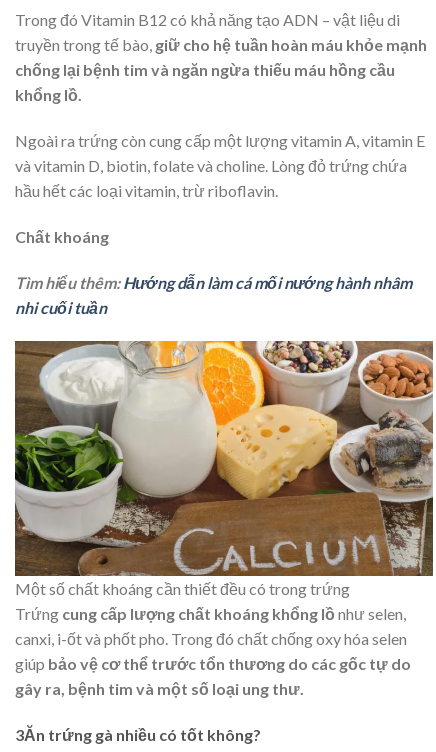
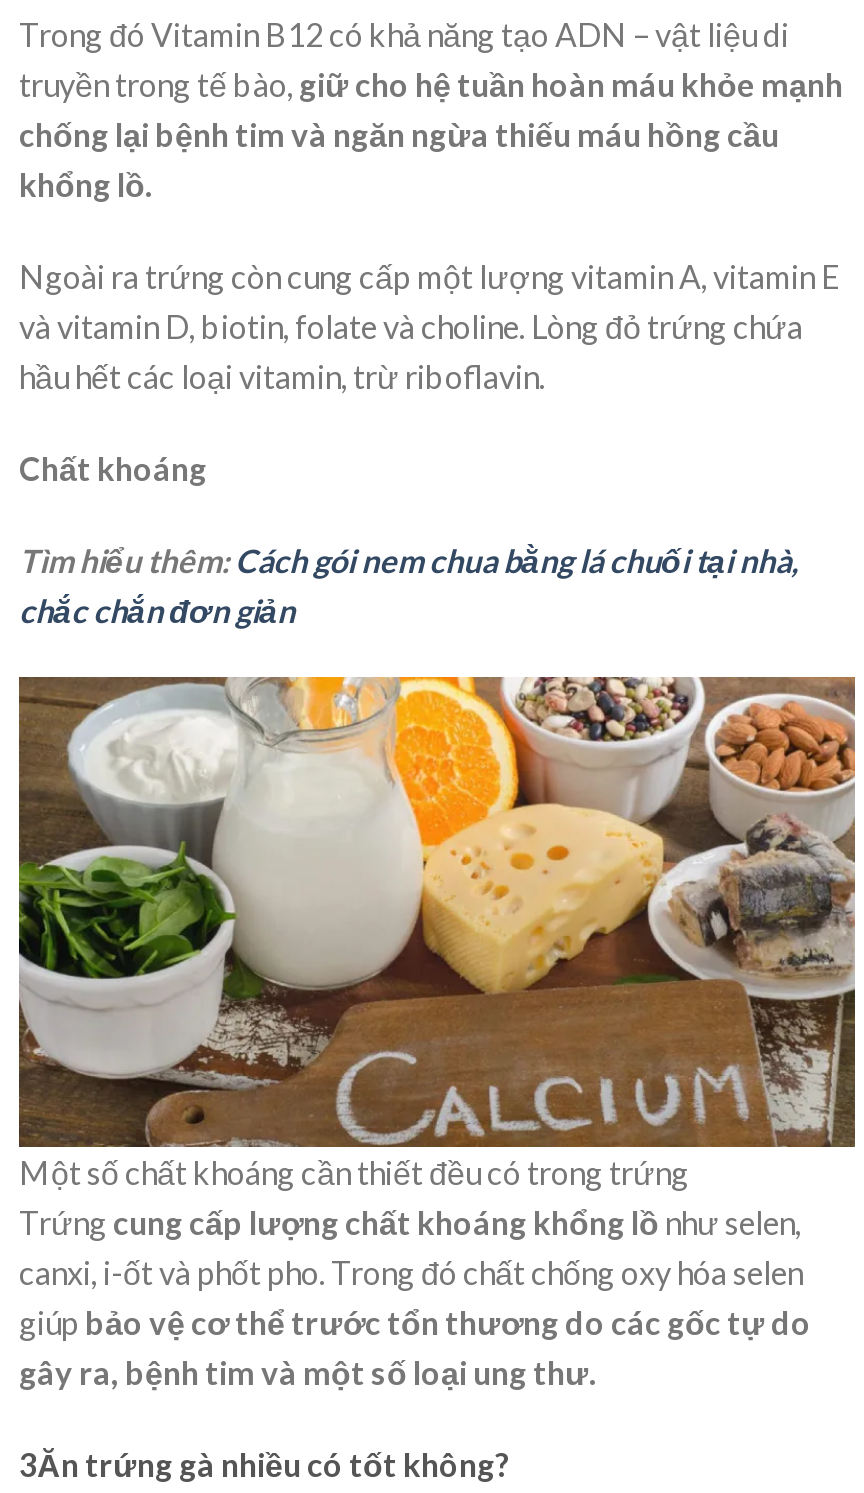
- Tìm hiểu thêm: Hướng dẫn làm cá mối nướng hành nhâm
- nhi cuối tuần
+ Tìm hiểu thêm: Cách gói nem chua bằng lá chuối tại nhà,
+ chắc chắn đơn giản
